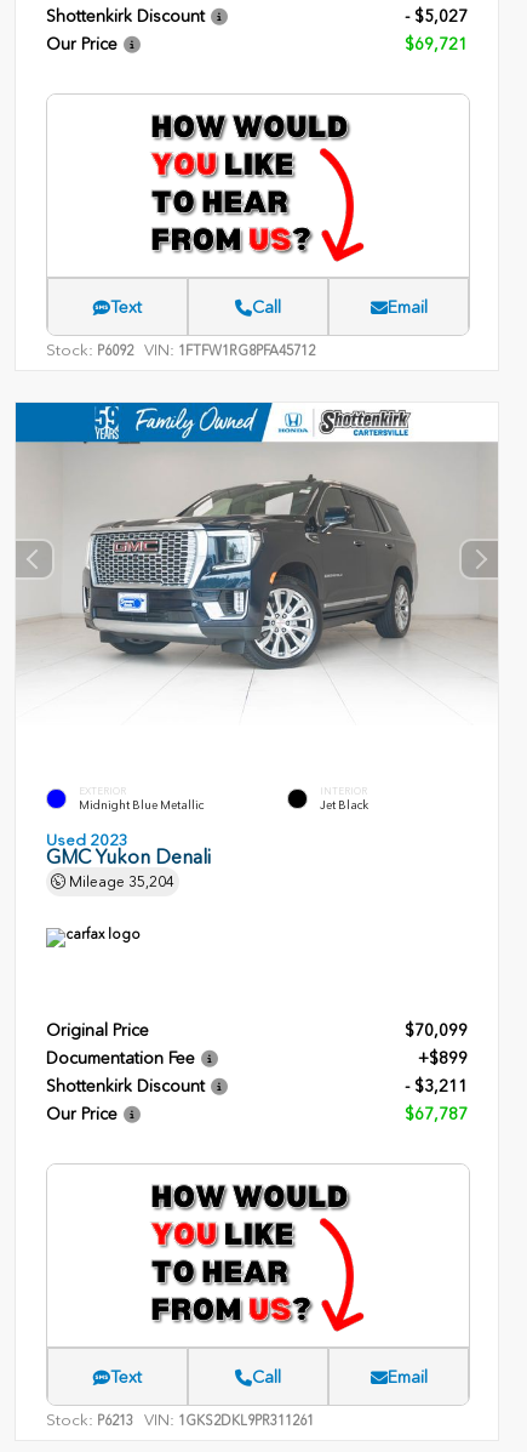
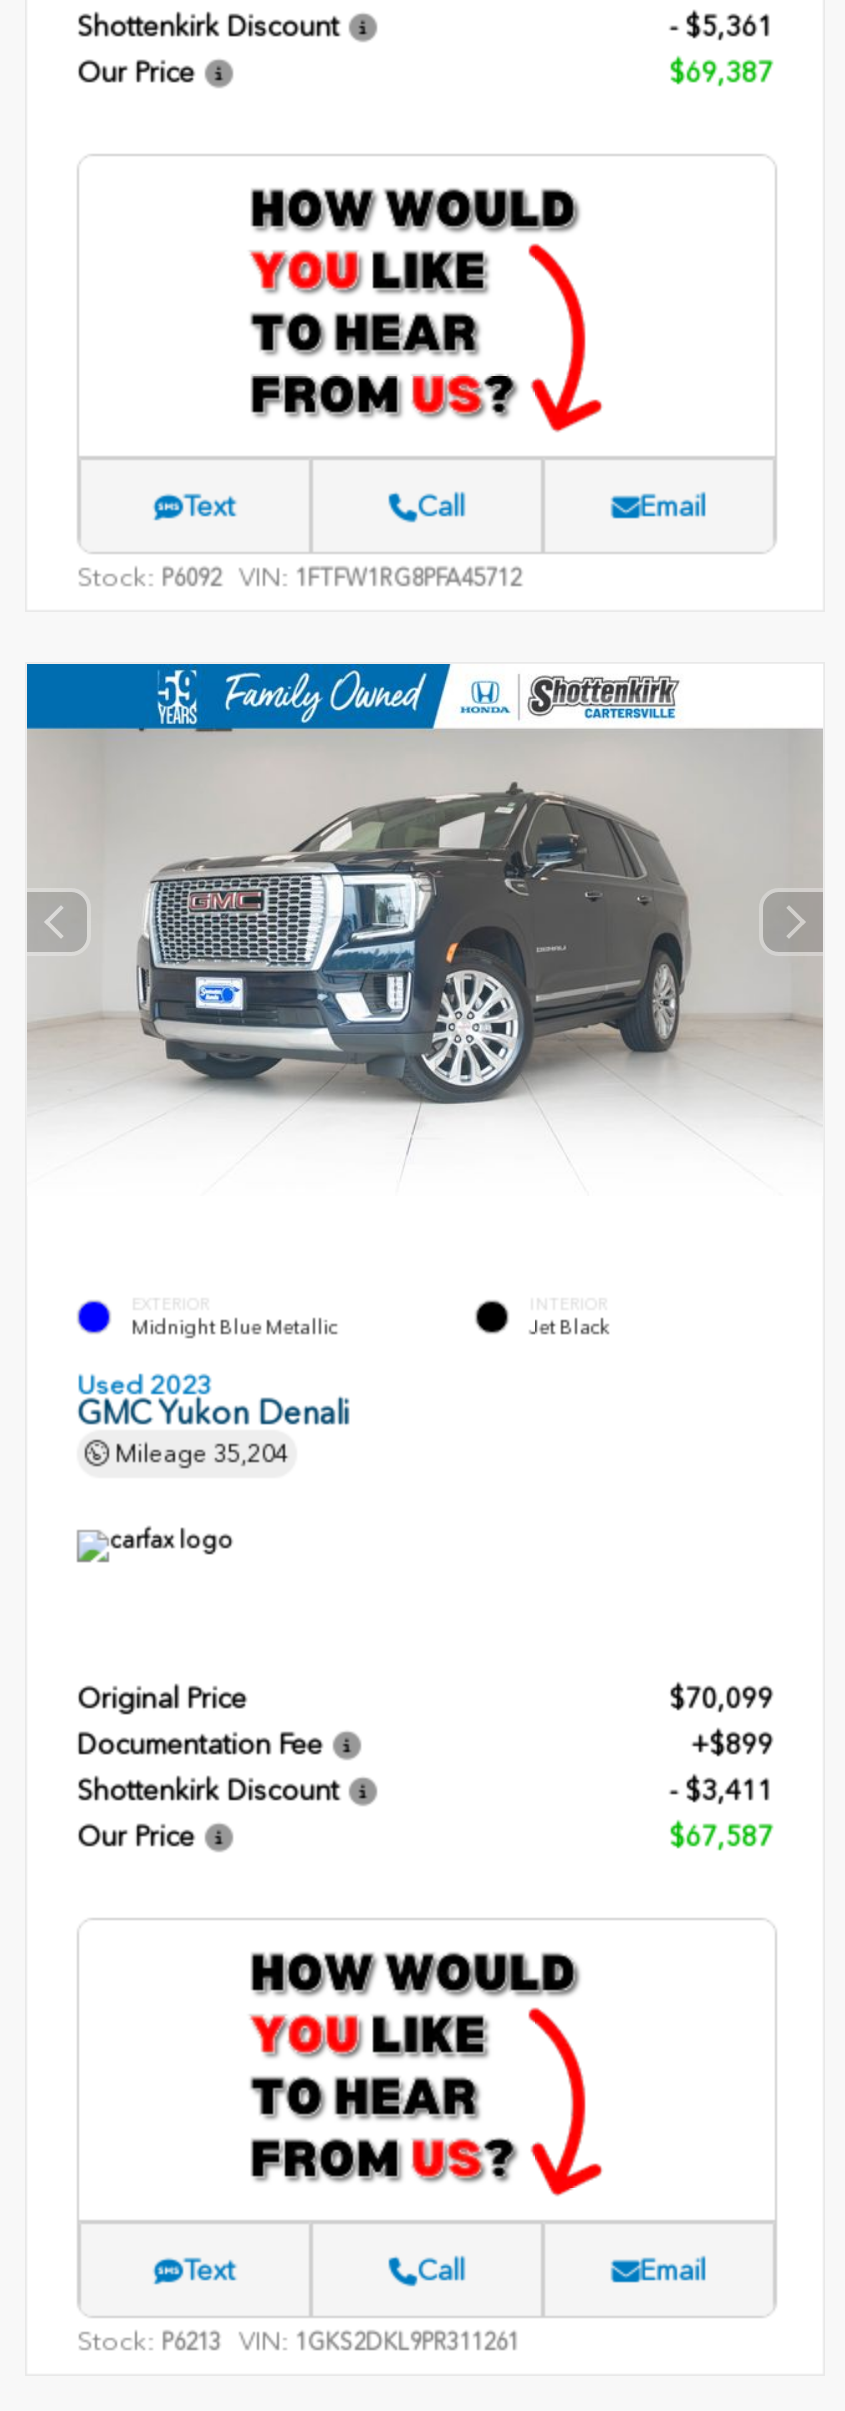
- - $5,027
+ - $5,361

- $69,721
+ $69,387

- - $3,211
+ - $3,411

- $67,787
+ $67,587
